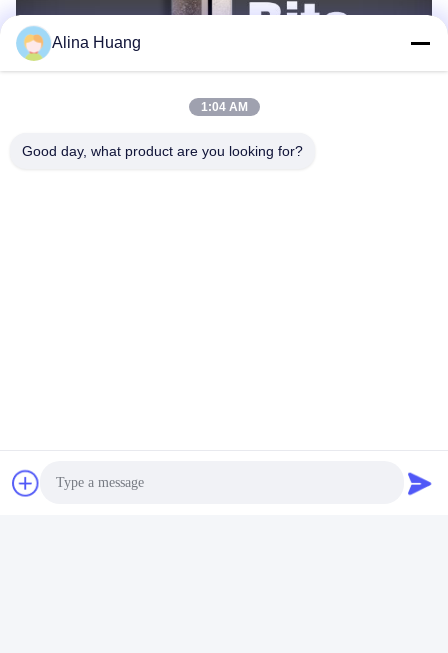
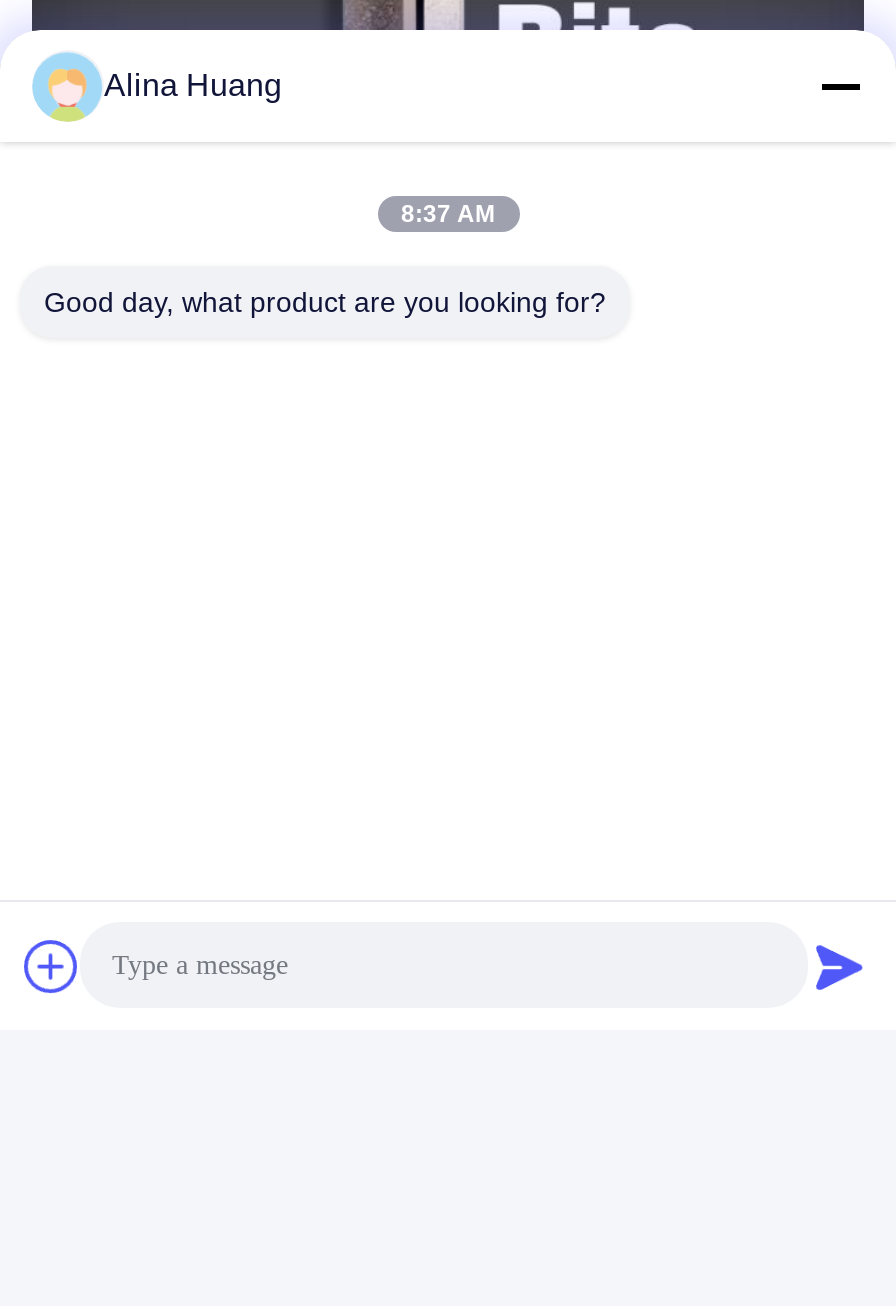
- 1:04 AM
+ 8:37 AM
